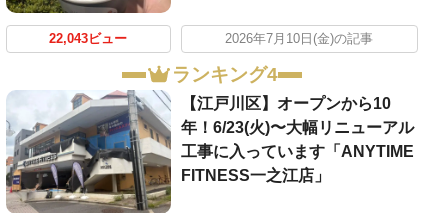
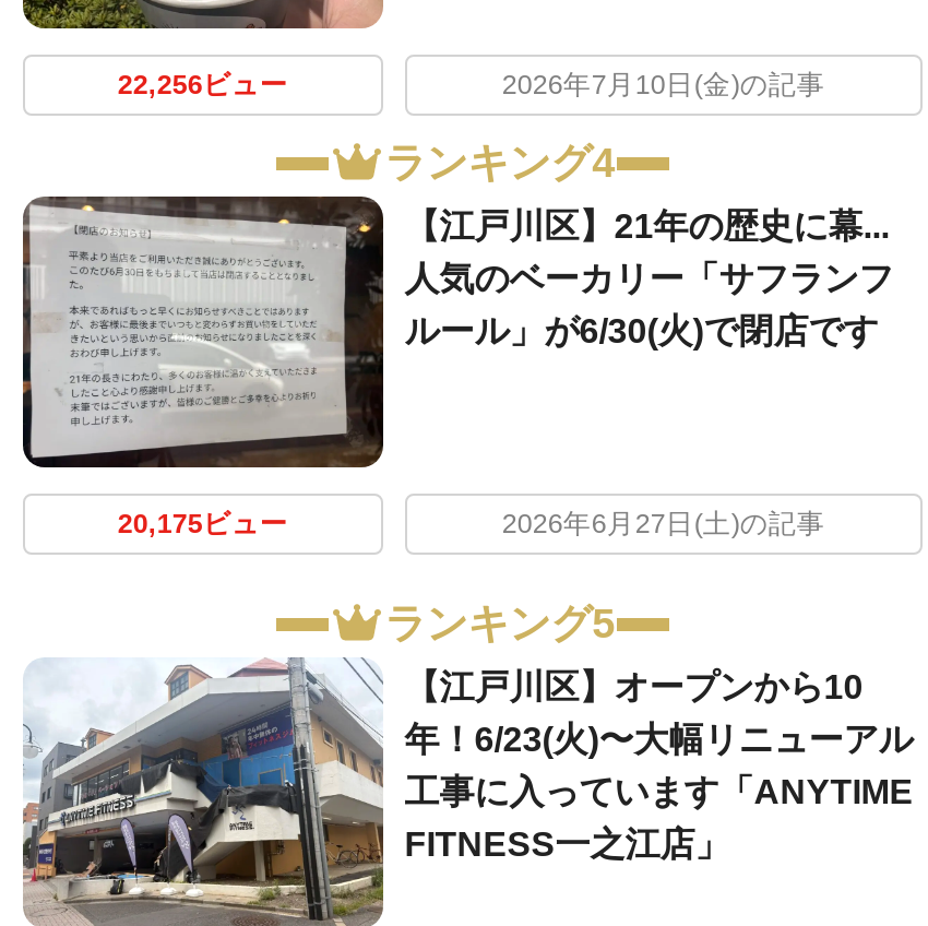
- 22,043ビュー
+ 22,256ビュー

+ [image]
+ 【江戸川区】21年の歴史に幕...
+ 人気のベーカリー「サフランフ
+ ルール」が6/30(火)で閉店です

+ 20,175ビュー
+ 2026年6月27日(土)の記事
+ ランキング5
